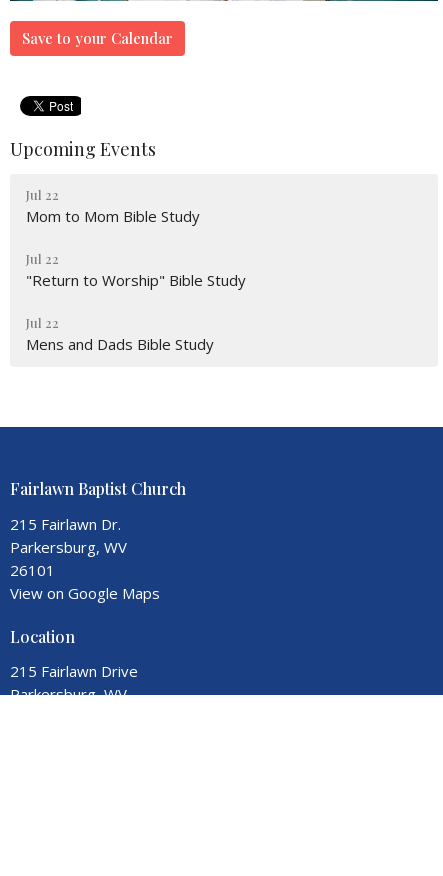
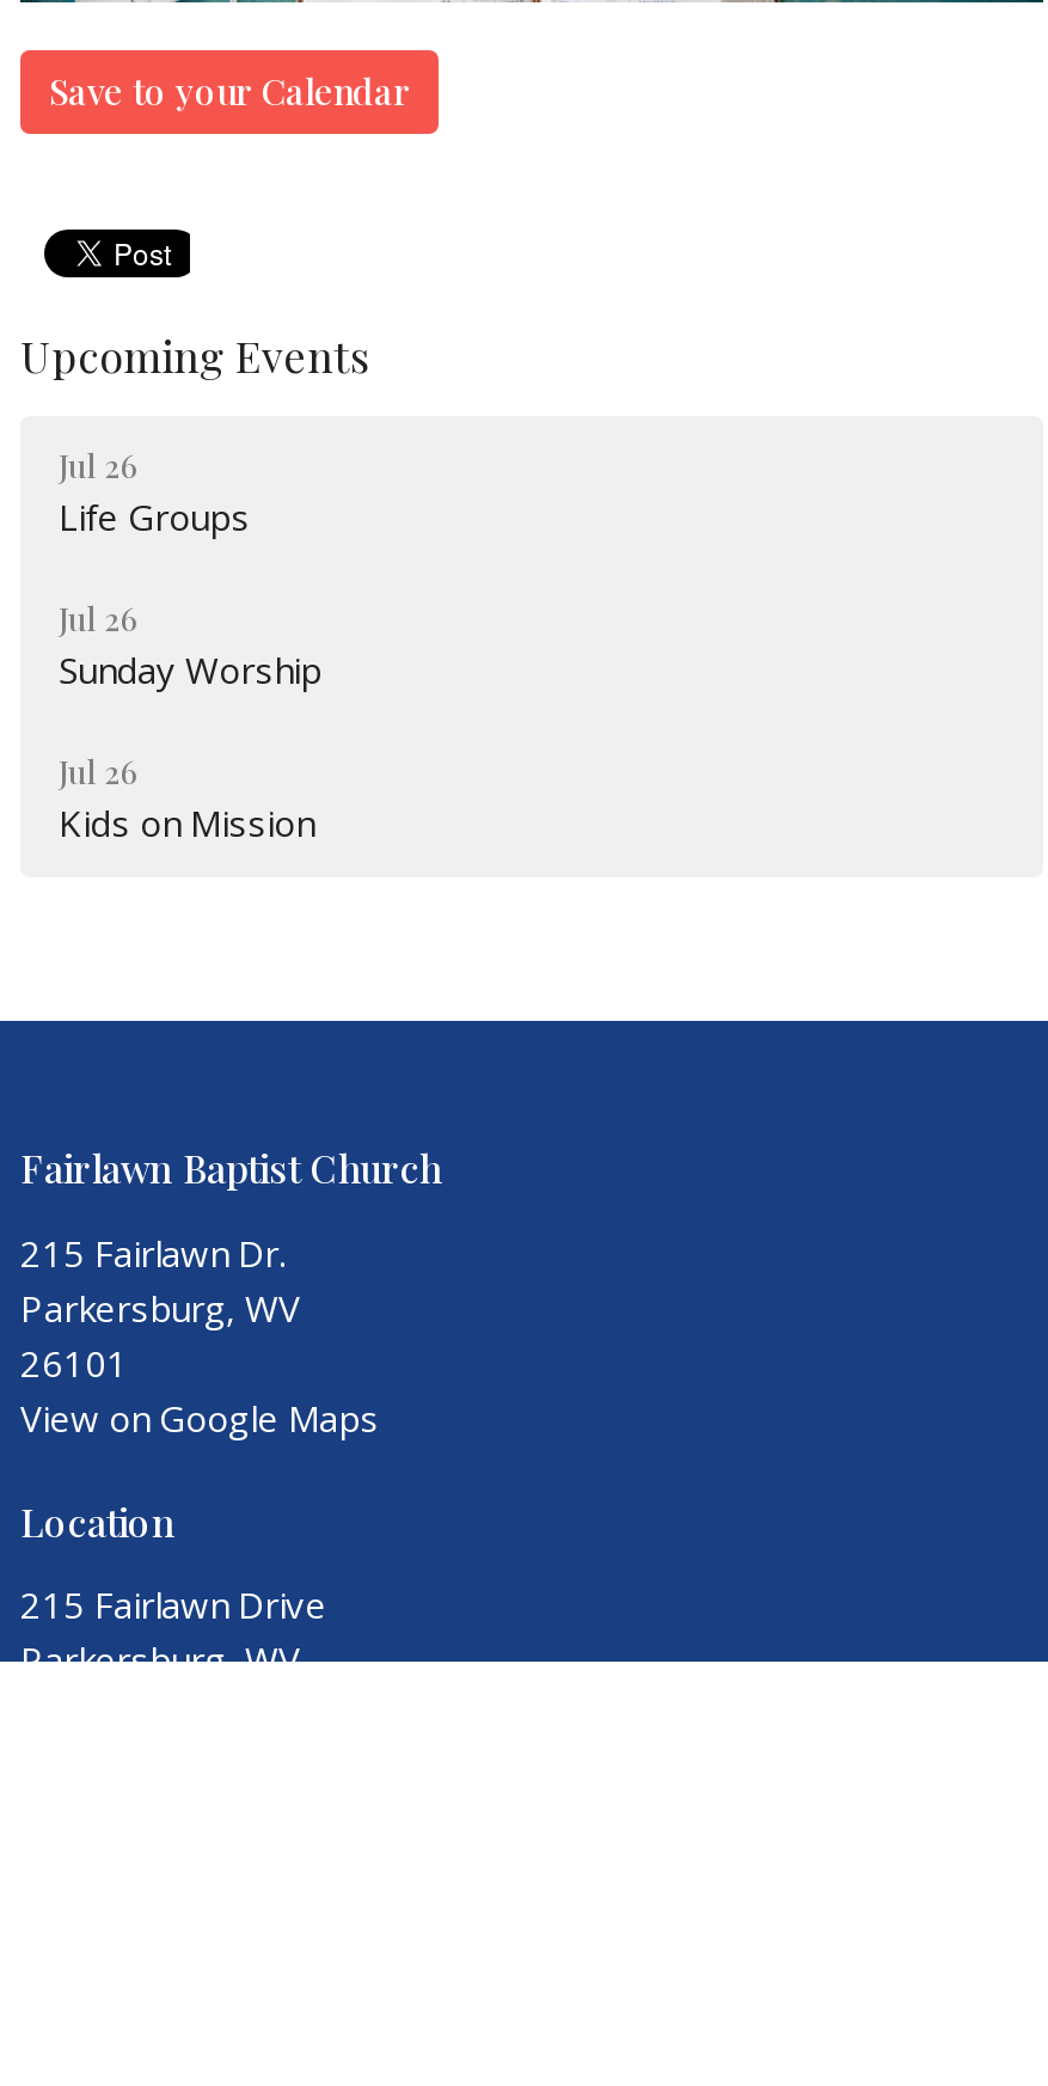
- Jul 22
- Mom to Mom Bible Study
+ Jul 26
+ Life Groups

- Jul 22
- "Return to Worship" Bible Study
+ Jul 26
+ Sunday Worship

- Jul 22
- Mens and Dads Bible Study
+ Jul 26
+ Kids on Mission
